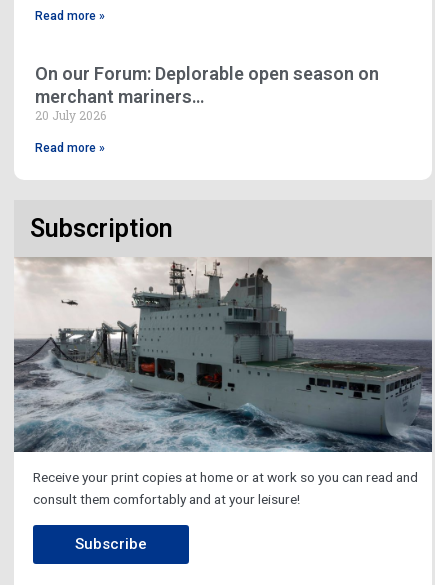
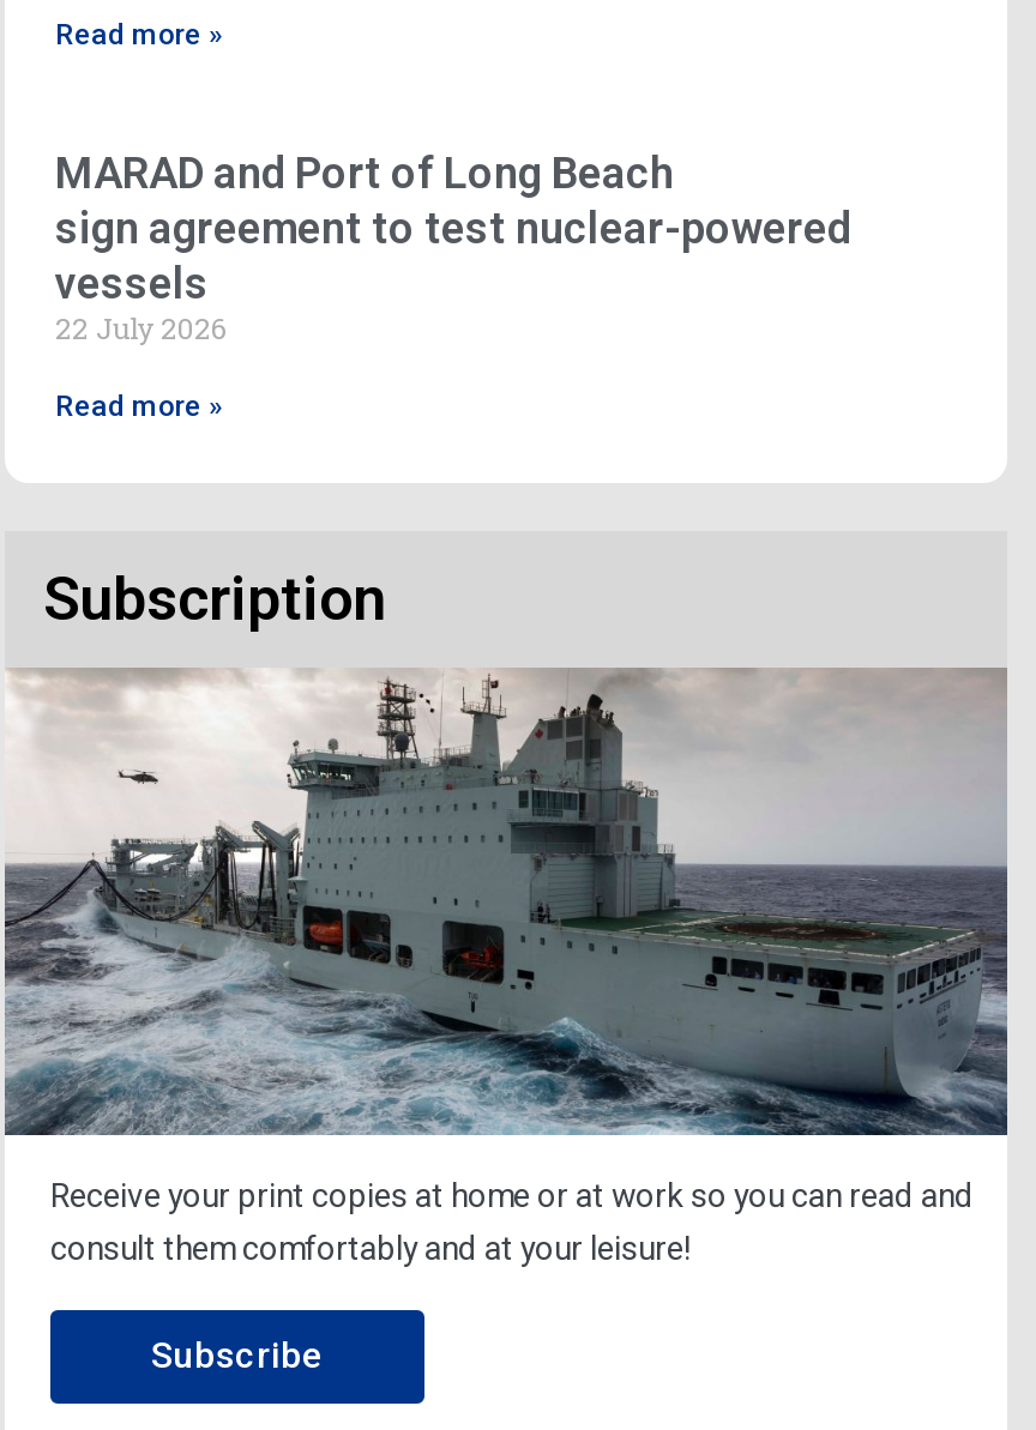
- On our Forum: Deplorable open season on
- merchant mariners…
- 20 July 2026
+ MARAD and Port of Long Beach
+ sign agreement to test nuclear-powered
+ vessels
+ 22 July 2026
